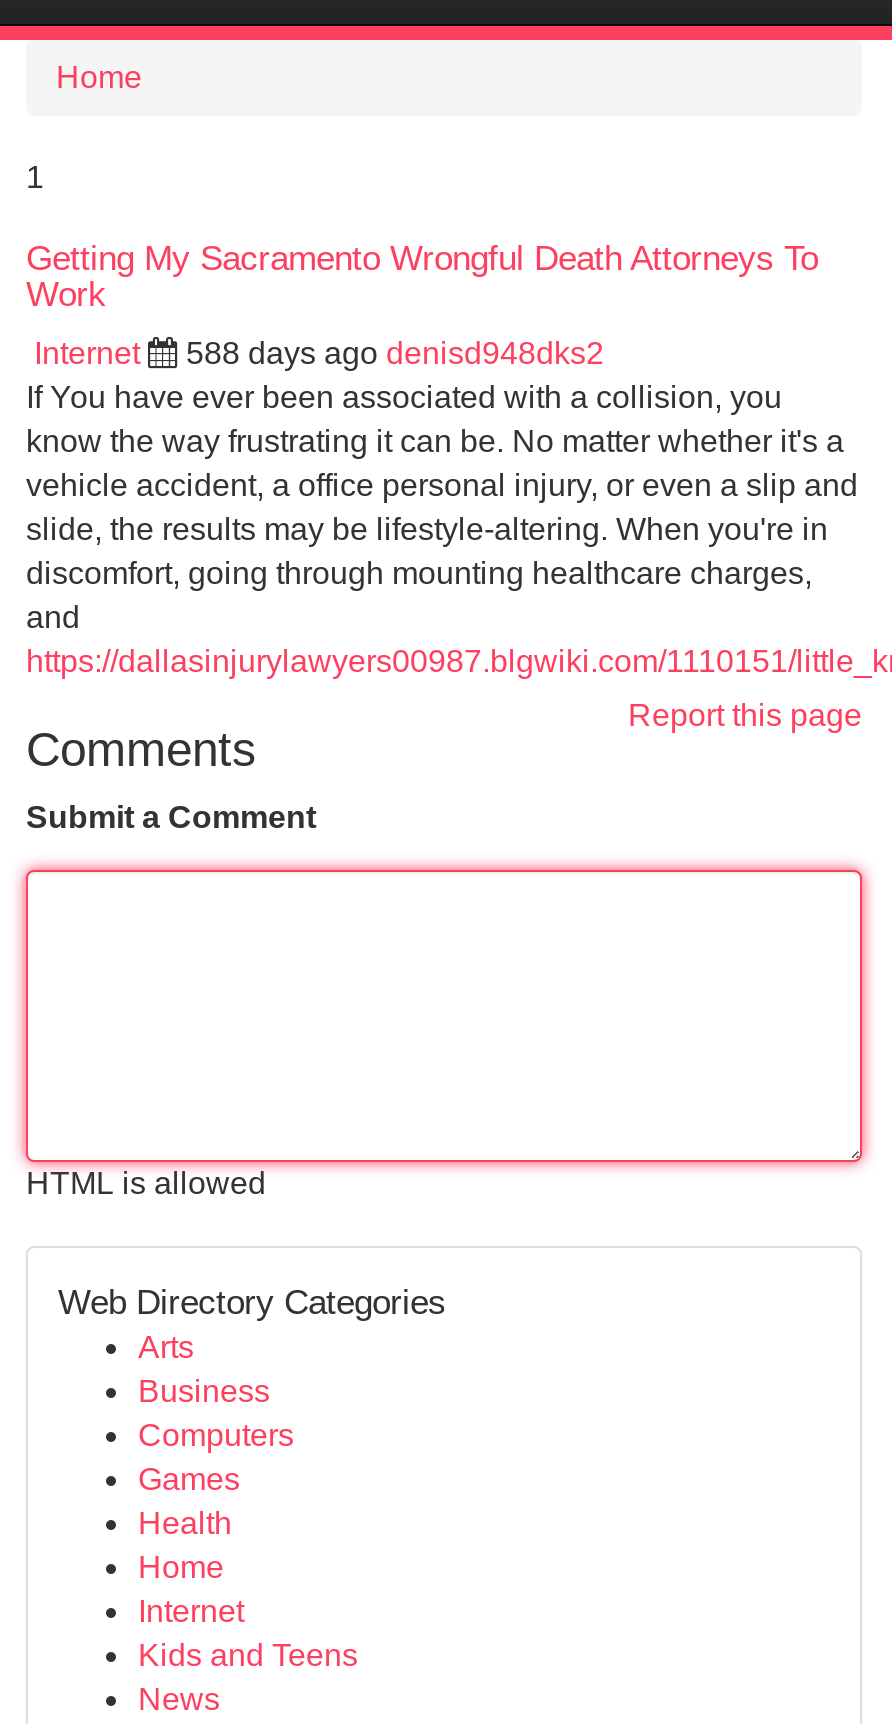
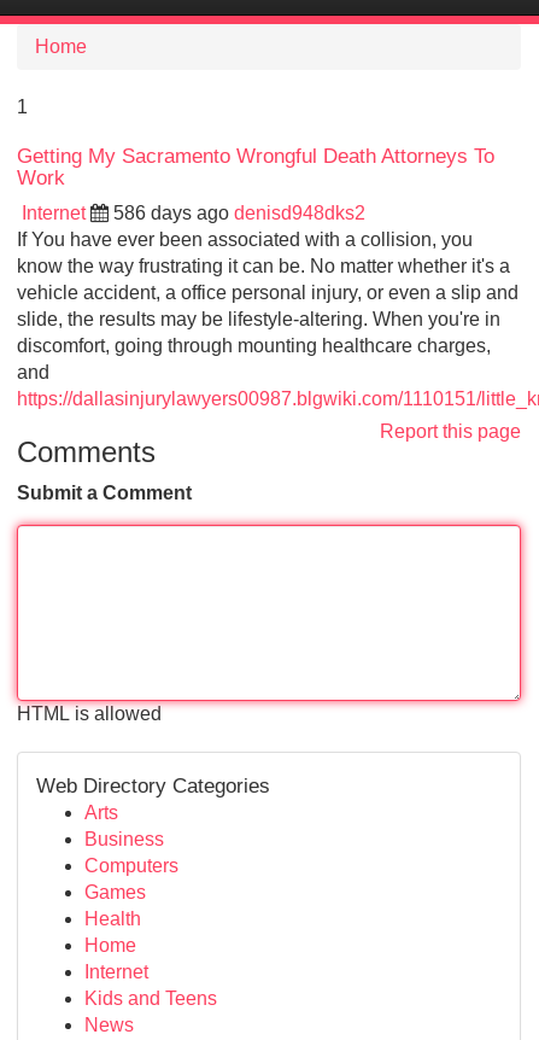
- 588 days ago denisd948dks2
+ 586 days ago denisd948dks2
